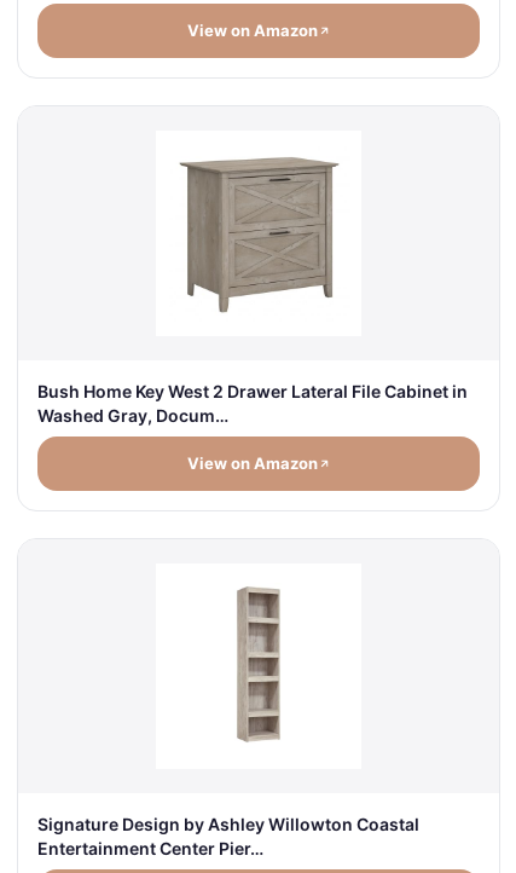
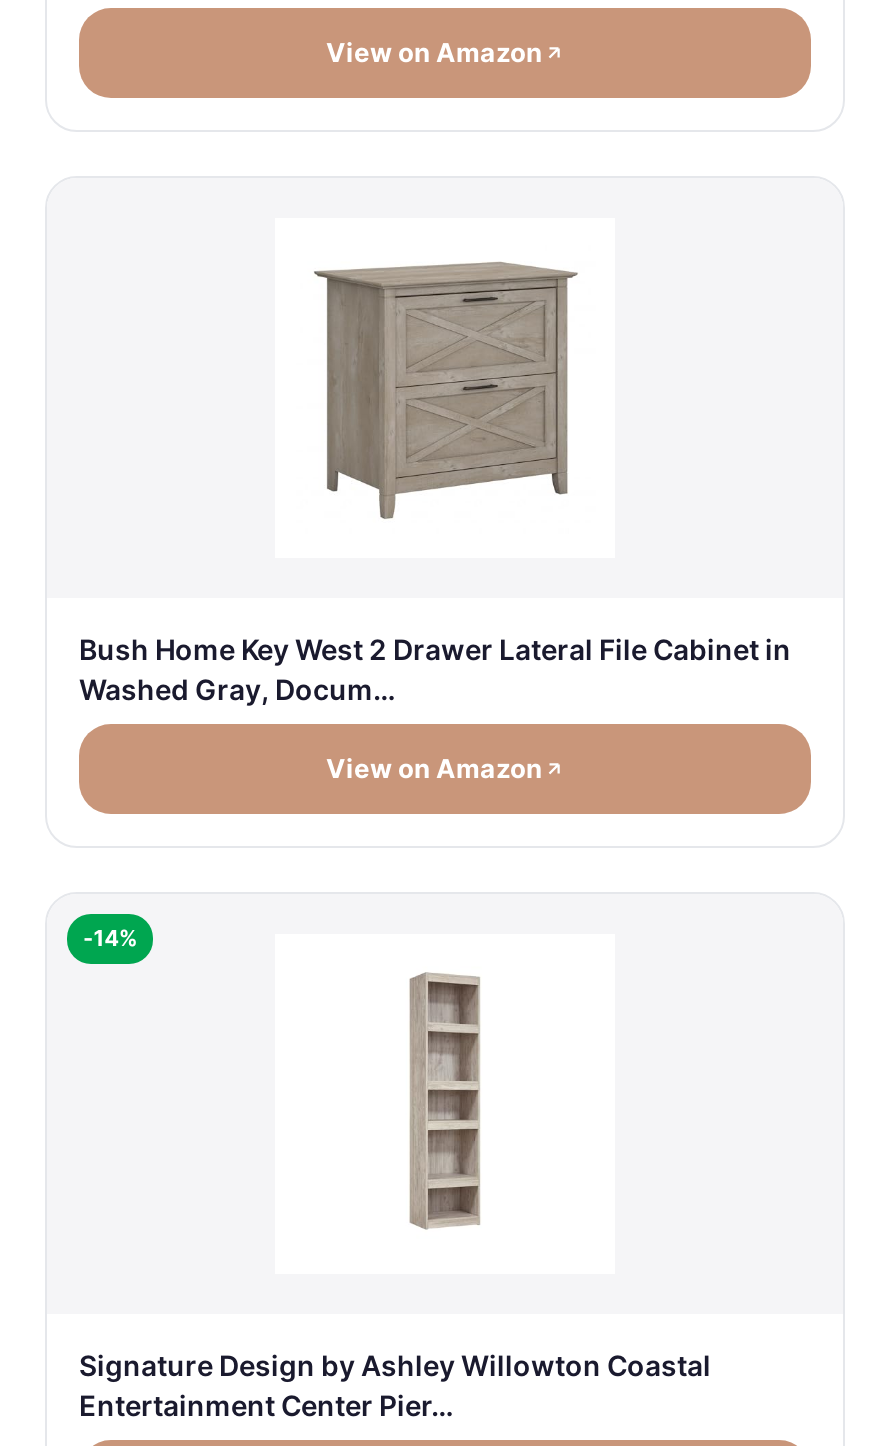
+ -14%
